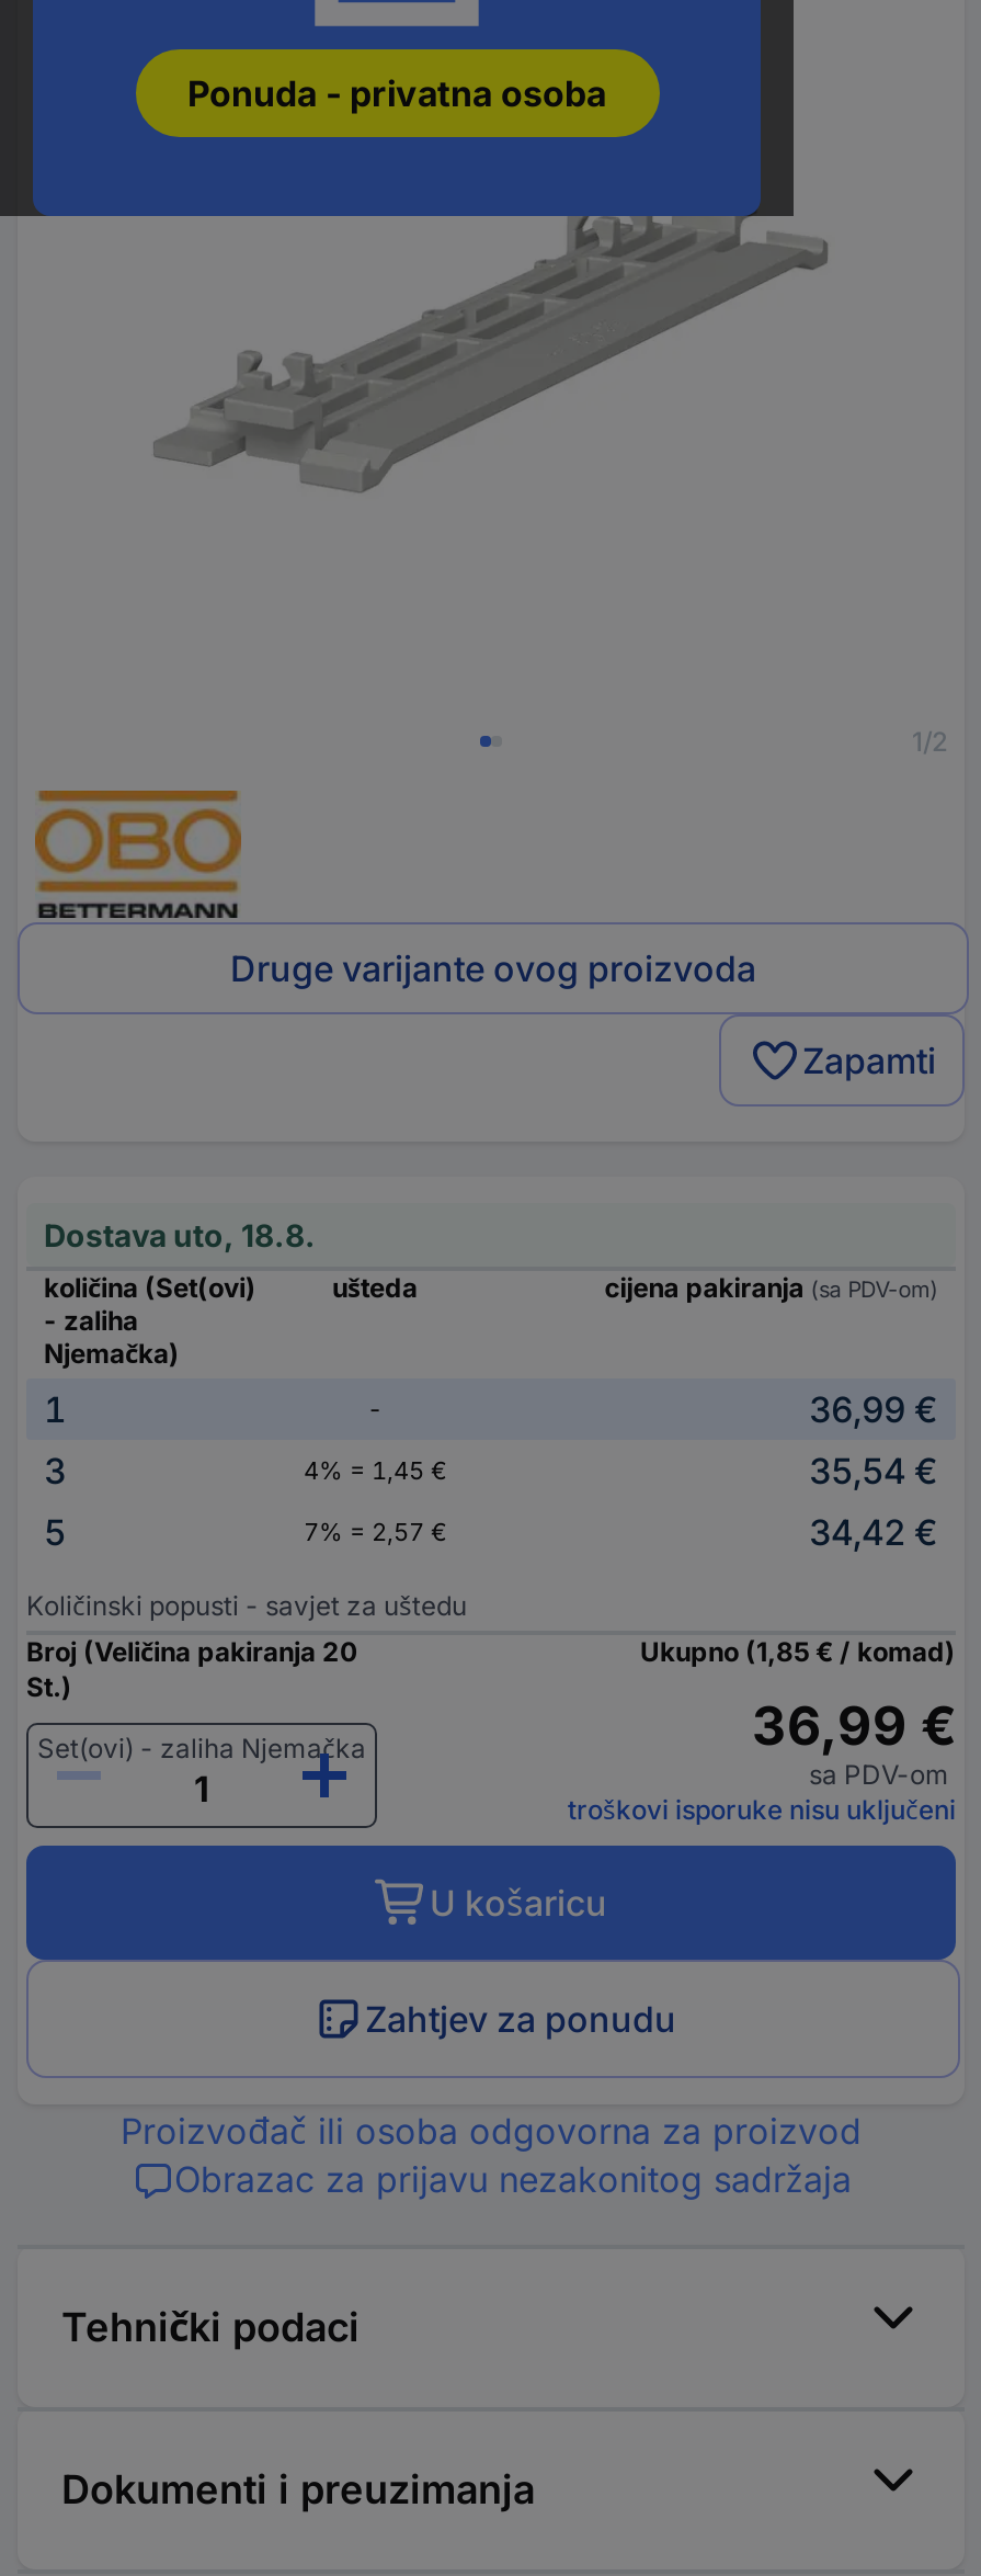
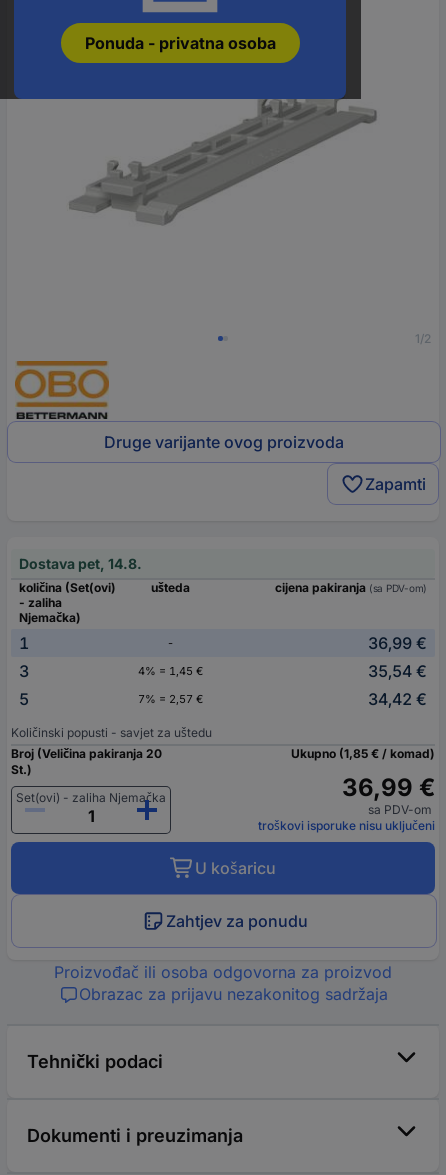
- Dostava uto, 18.8.
+ Dostava pet, 14.8.
